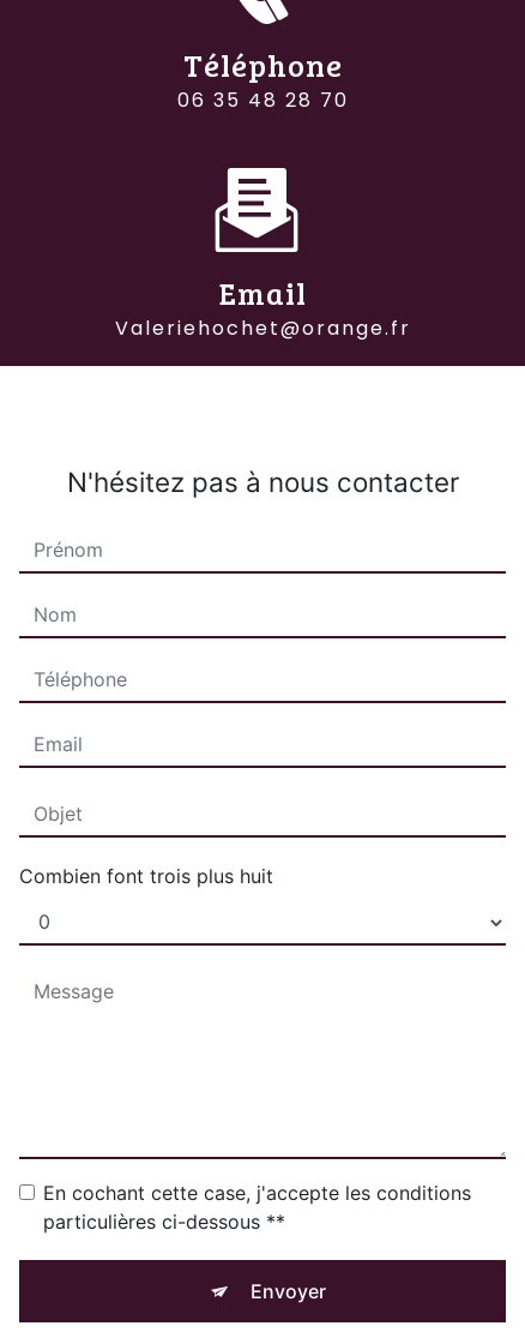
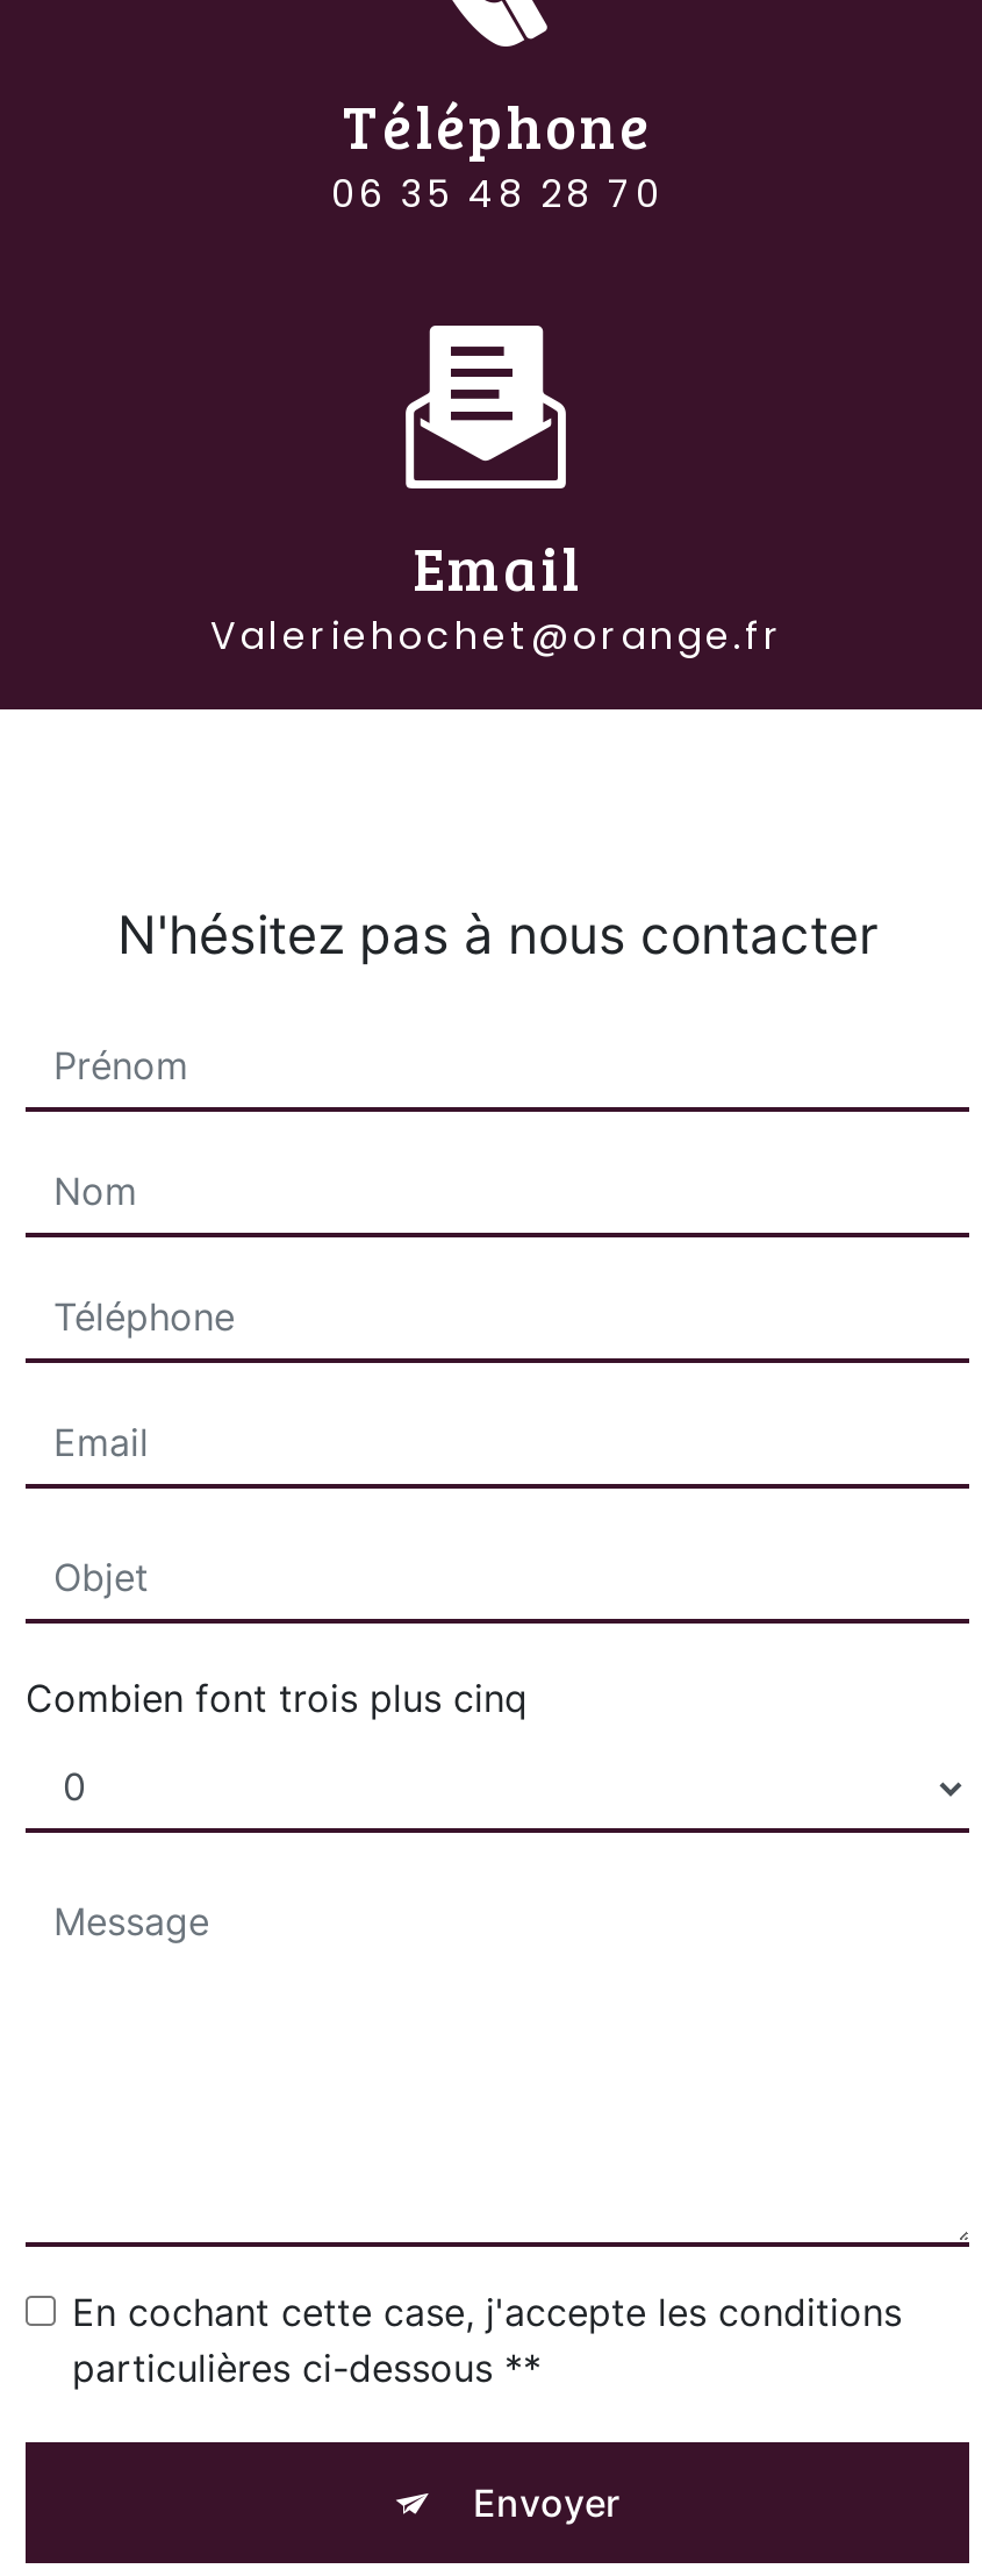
- Combien font trois plus huit
+ Combien font trois plus cinq
